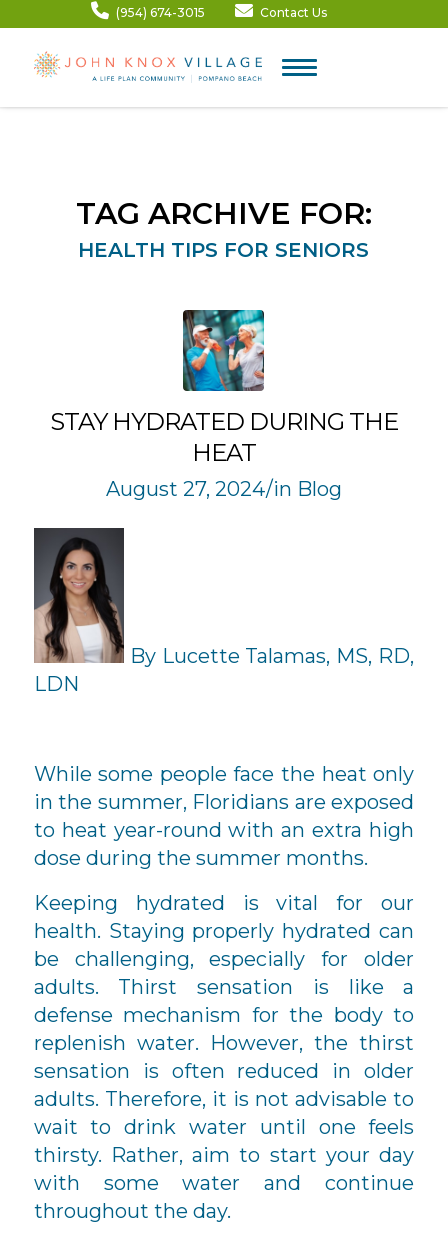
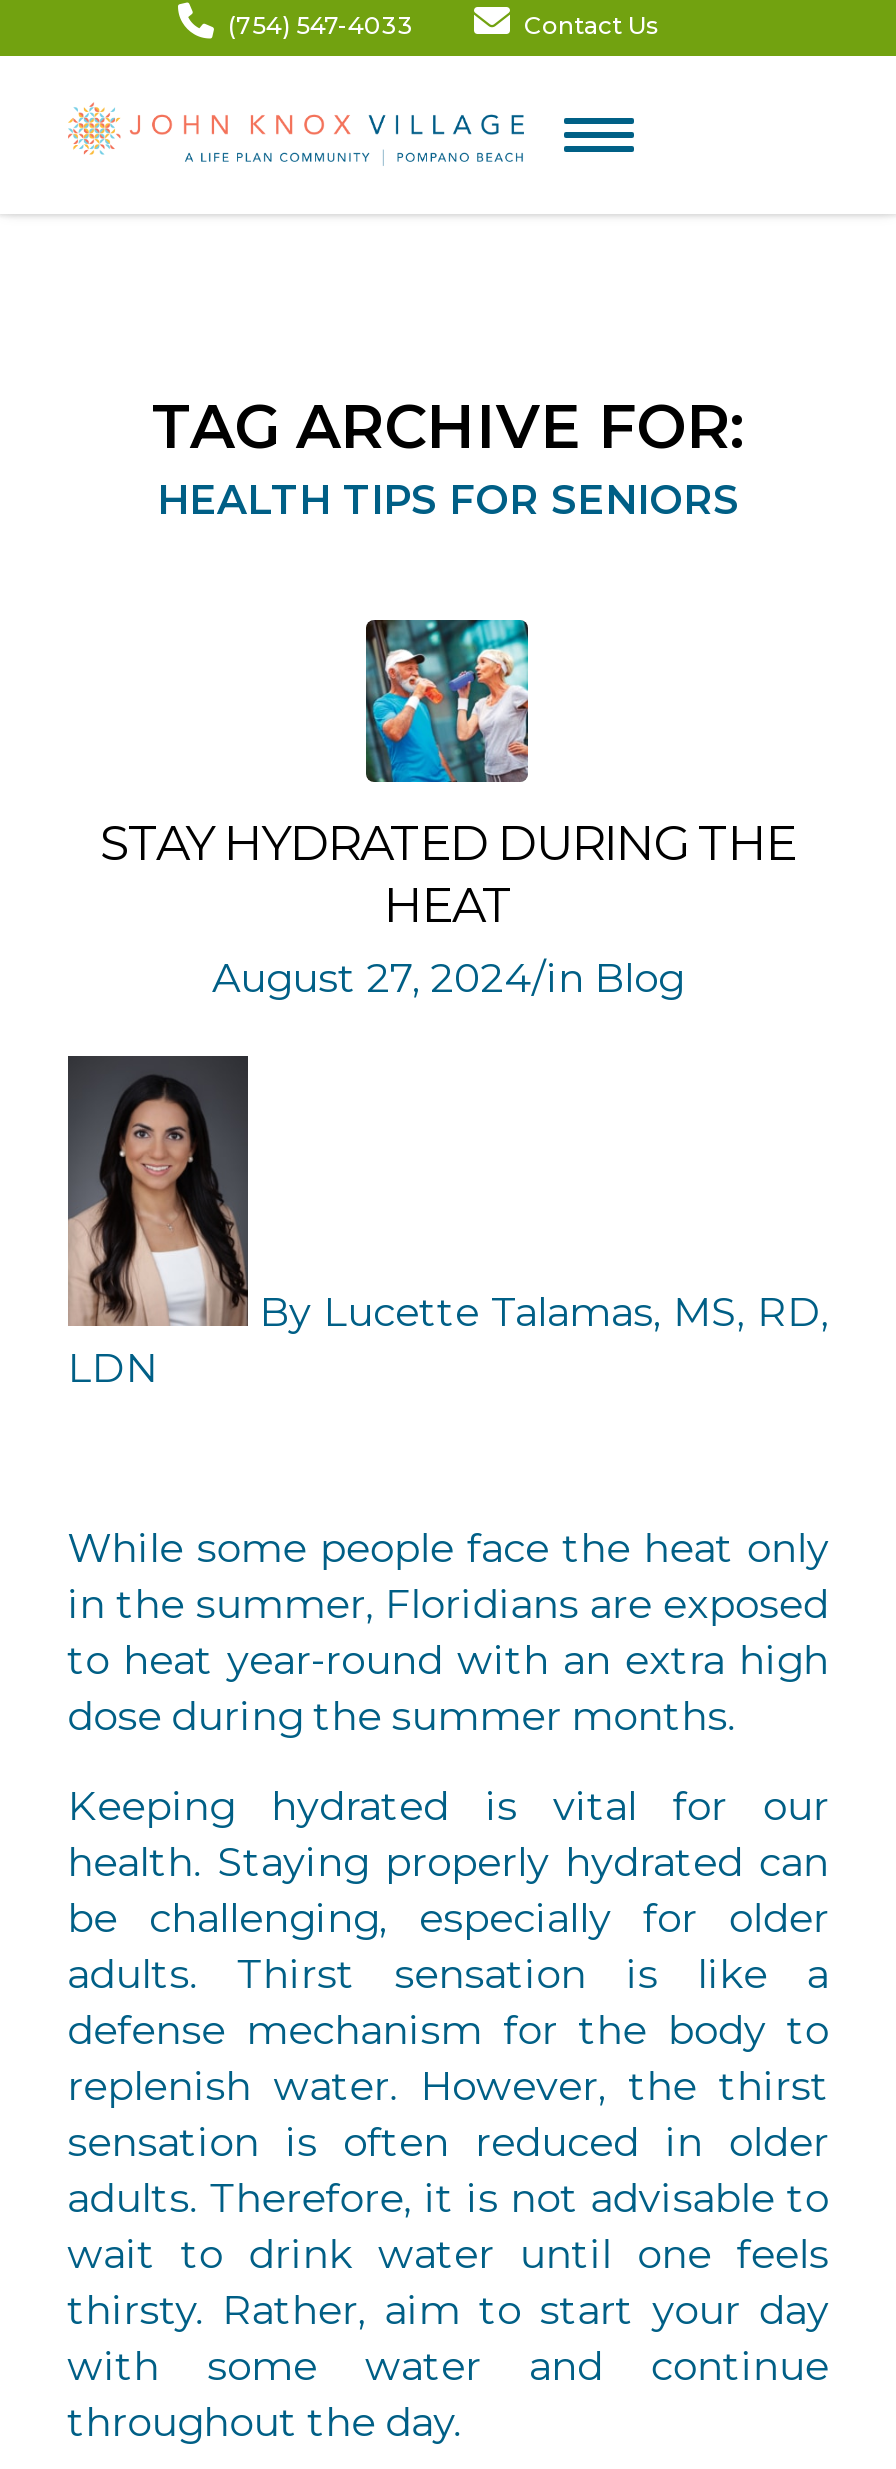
- (954) 674-3015
+ (754) 547-4033
